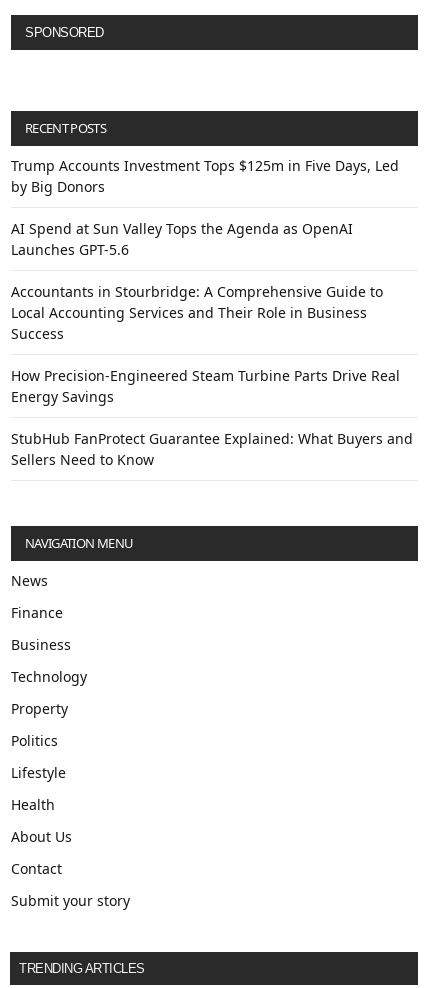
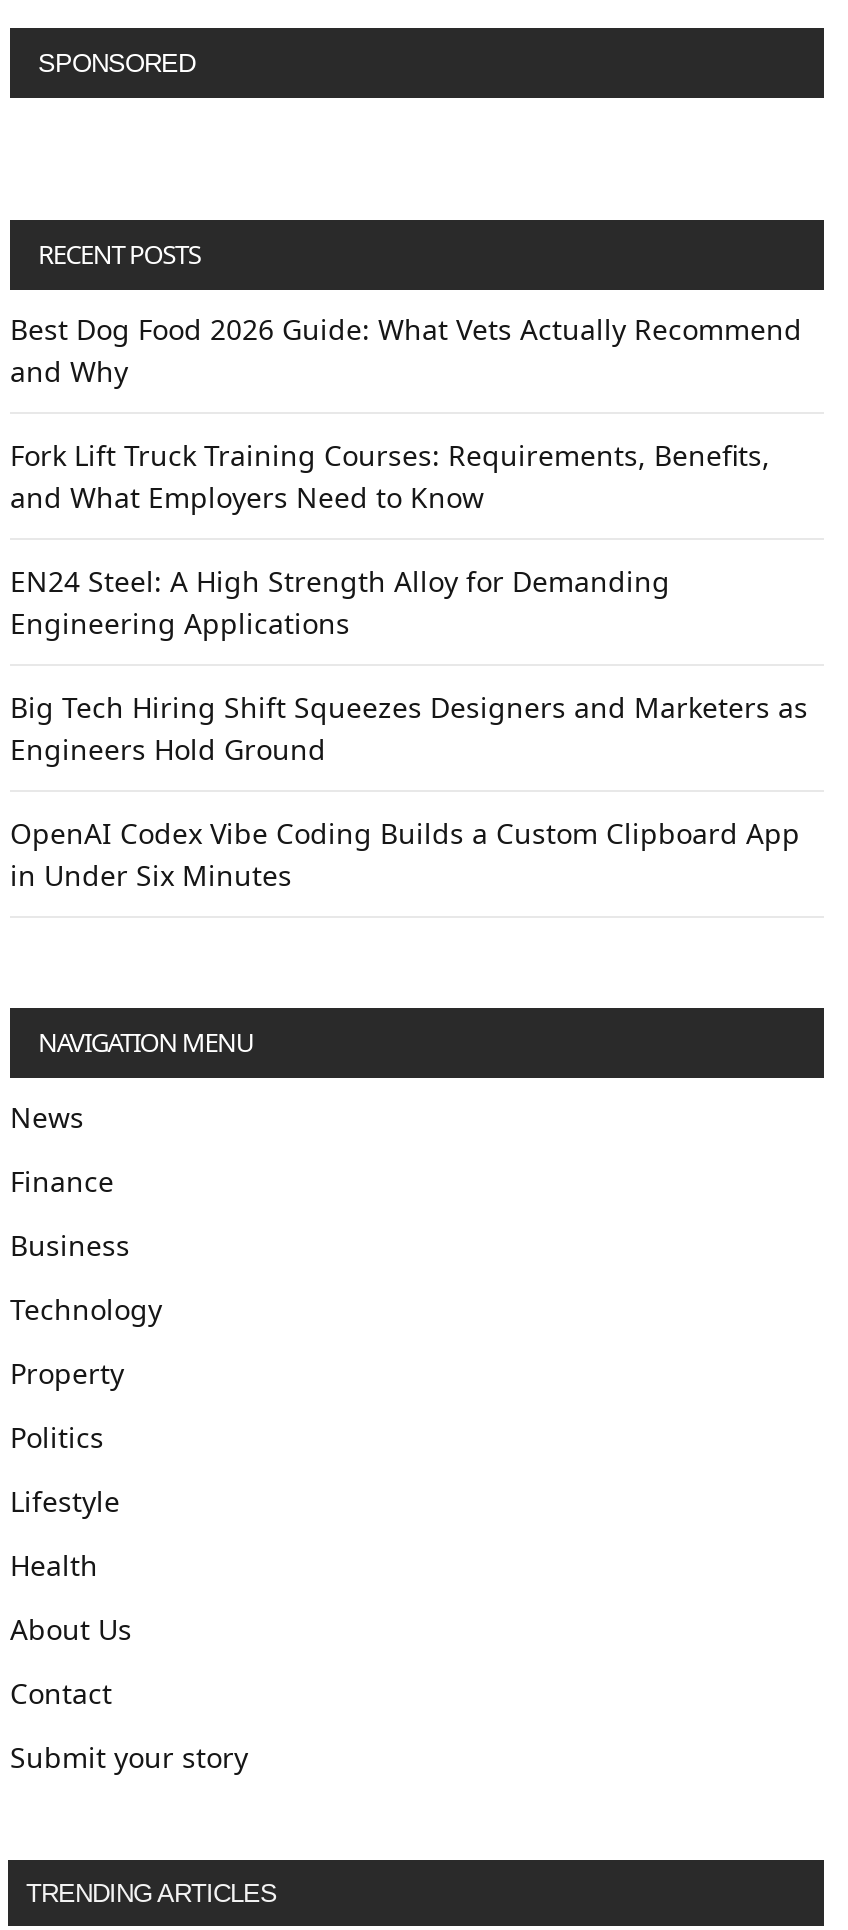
- Trump Accounts Investment Tops $125m in Five Days, Led
- by Big Donors
+ Best Dog Food 2026 Guide: What Vets Actually Recommend
+ and Why

- AI Spend at Sun Valley Tops the Agenda as OpenAI
- Launches GPT-5.6
+ Fork Lift Truck Training Courses: Requirements, Benefits,
+ and What Employers Need to Know

- Accountants in Stourbridge: A Comprehensive Guide to
- Local Accounting Services and Their Role in Business
- Success
+ EN24 Steel: A High Strength Alloy for Demanding
+ Engineering Applications

- How Precision-Engineered Steam Turbine Parts Drive Real
- Energy Savings
+ Big Tech Hiring Shift Squeezes Designers and Marketers as
+ Engineers Hold Ground

- StubHub FanProtect Guarantee Explained: What Buyers and
- Sellers Need to Know
+ OpenAI Codex Vibe Coding Builds a Custom Clipboard App
+ in Under Six Minutes
